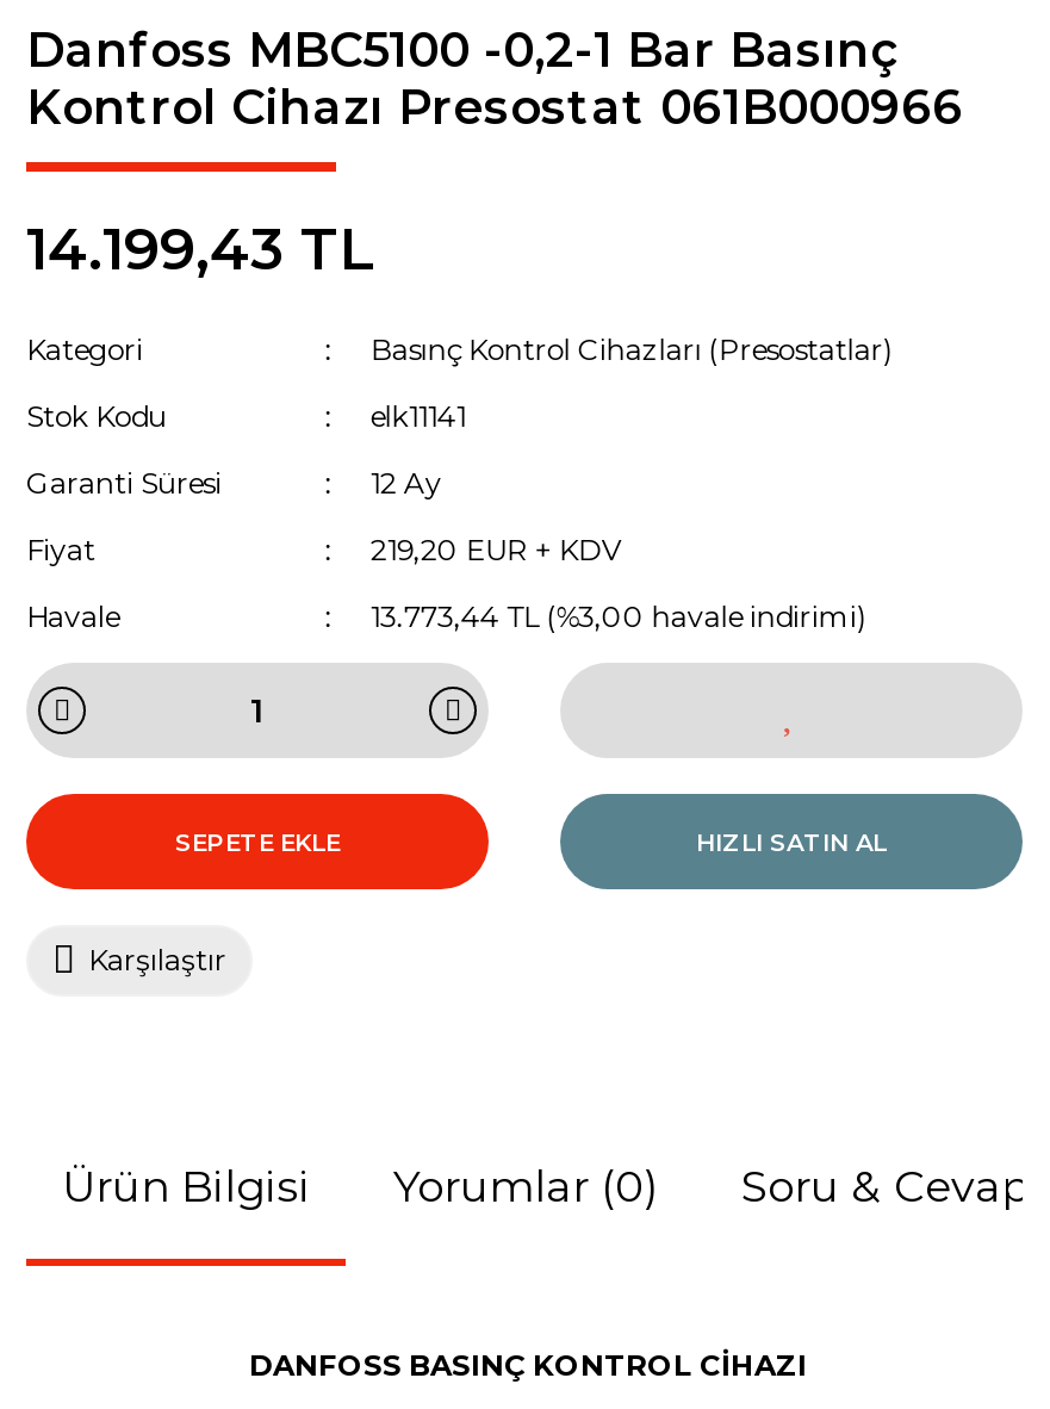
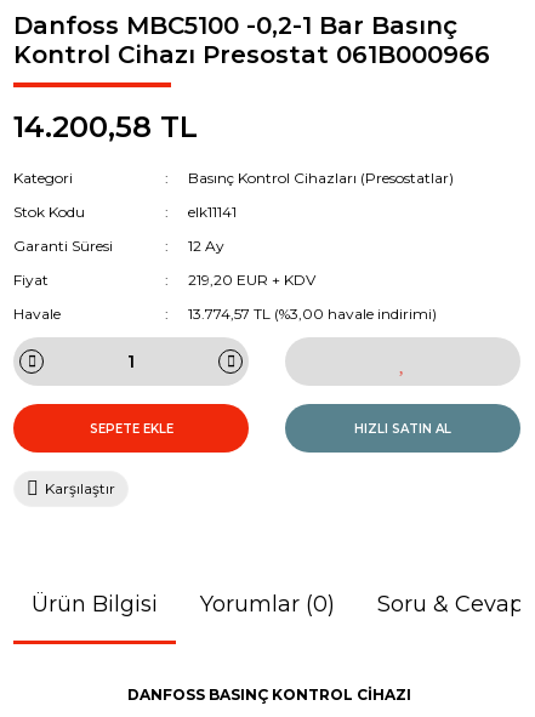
- 14.199,43 TL
+ 14.200,58 TL

- 13.773,44 TL (%3,00 havale indirimi)
+ 13.774,57 TL (%3,00 havale indirimi)
